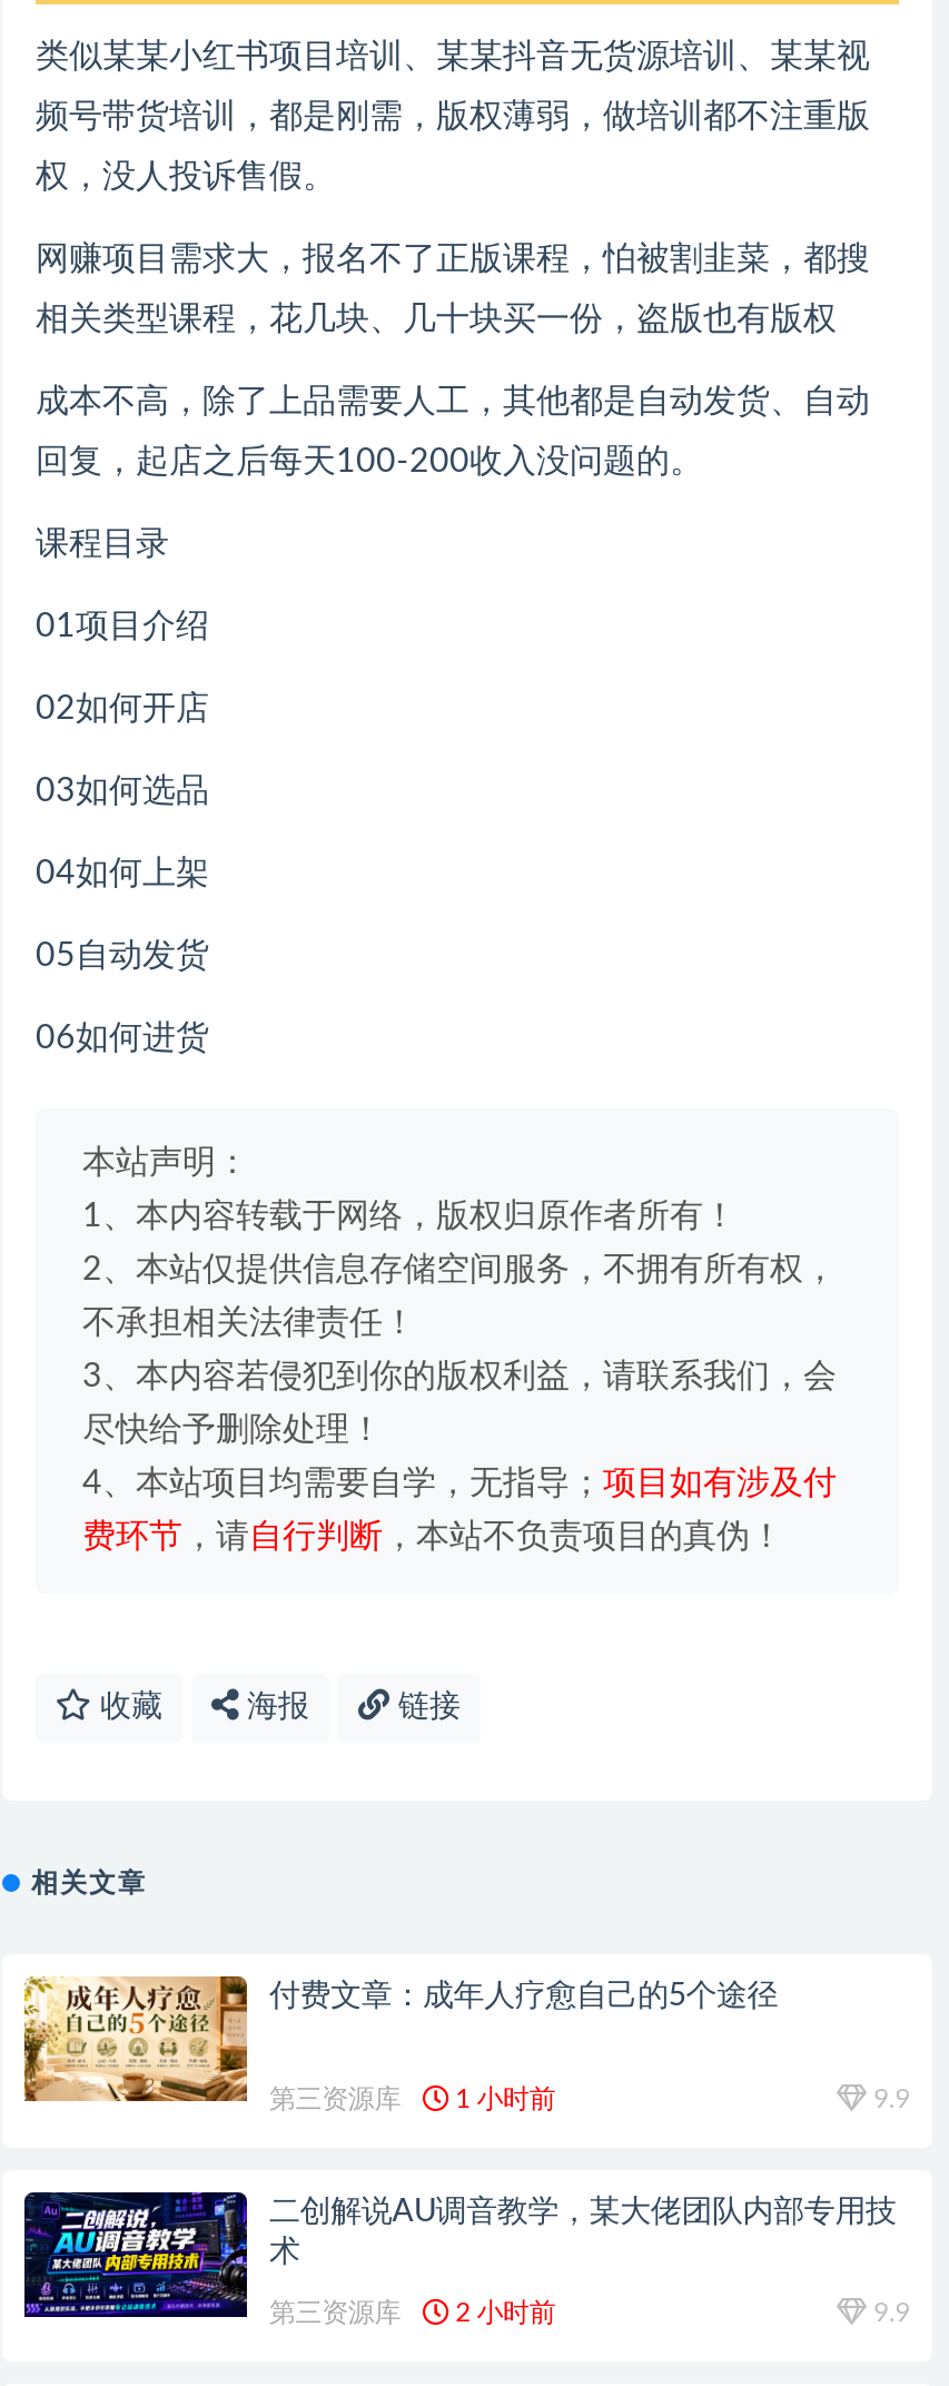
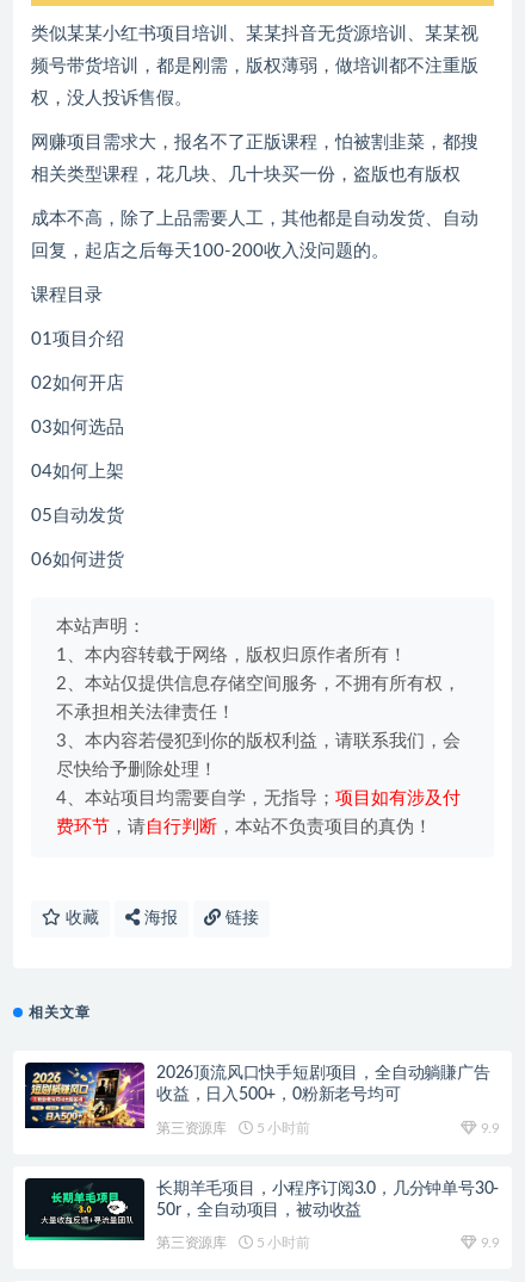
- [image]
- 付费文章：成年人疗愈自己的5个途径
+ [image]
+ 2026顶流风口快手短剧项目，全自动躺賺广告
+ 收益，日入500+，0粉新老号均可

- 第三资源库 1 小时前
+ 第三资源库 5 小时前

- [image]
- 二创解说AU调音教学，某大佬团队内部专用技
- 术
+ [image]
+ 长期羊毛项目，小程序订阅3.0，几分钟单号30-
+ 50r，全自动项目，被动收益

- 第三资源库 2 小时前
+ 第三资源库 5 小时前
